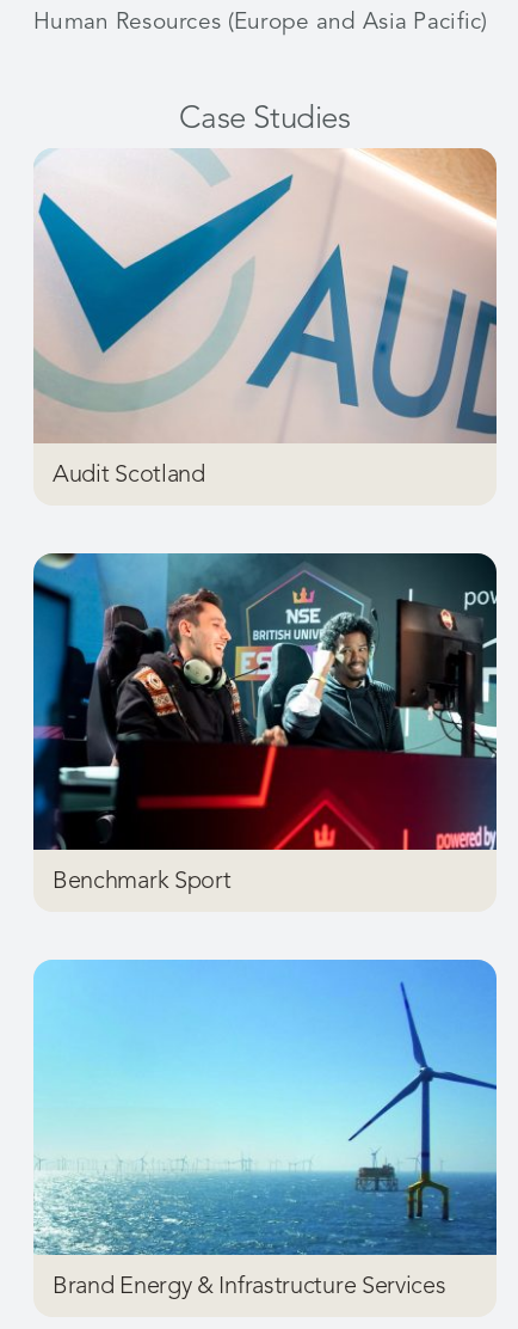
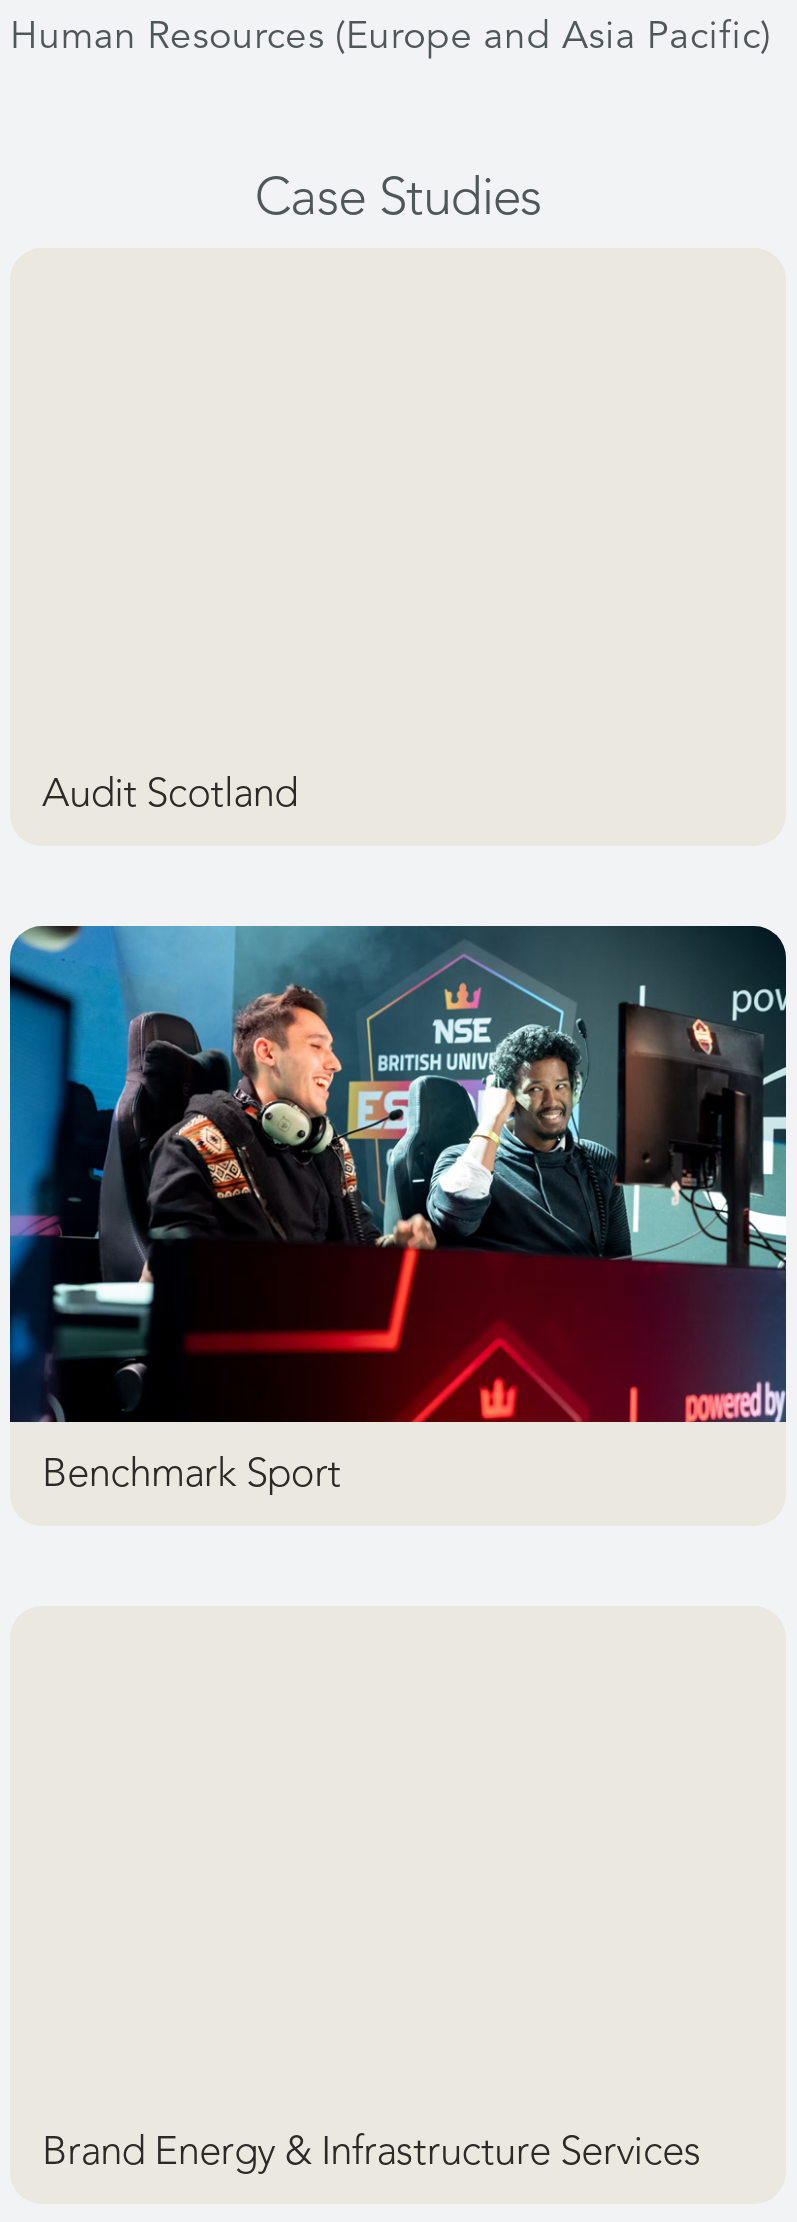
- [image]

- [image]
